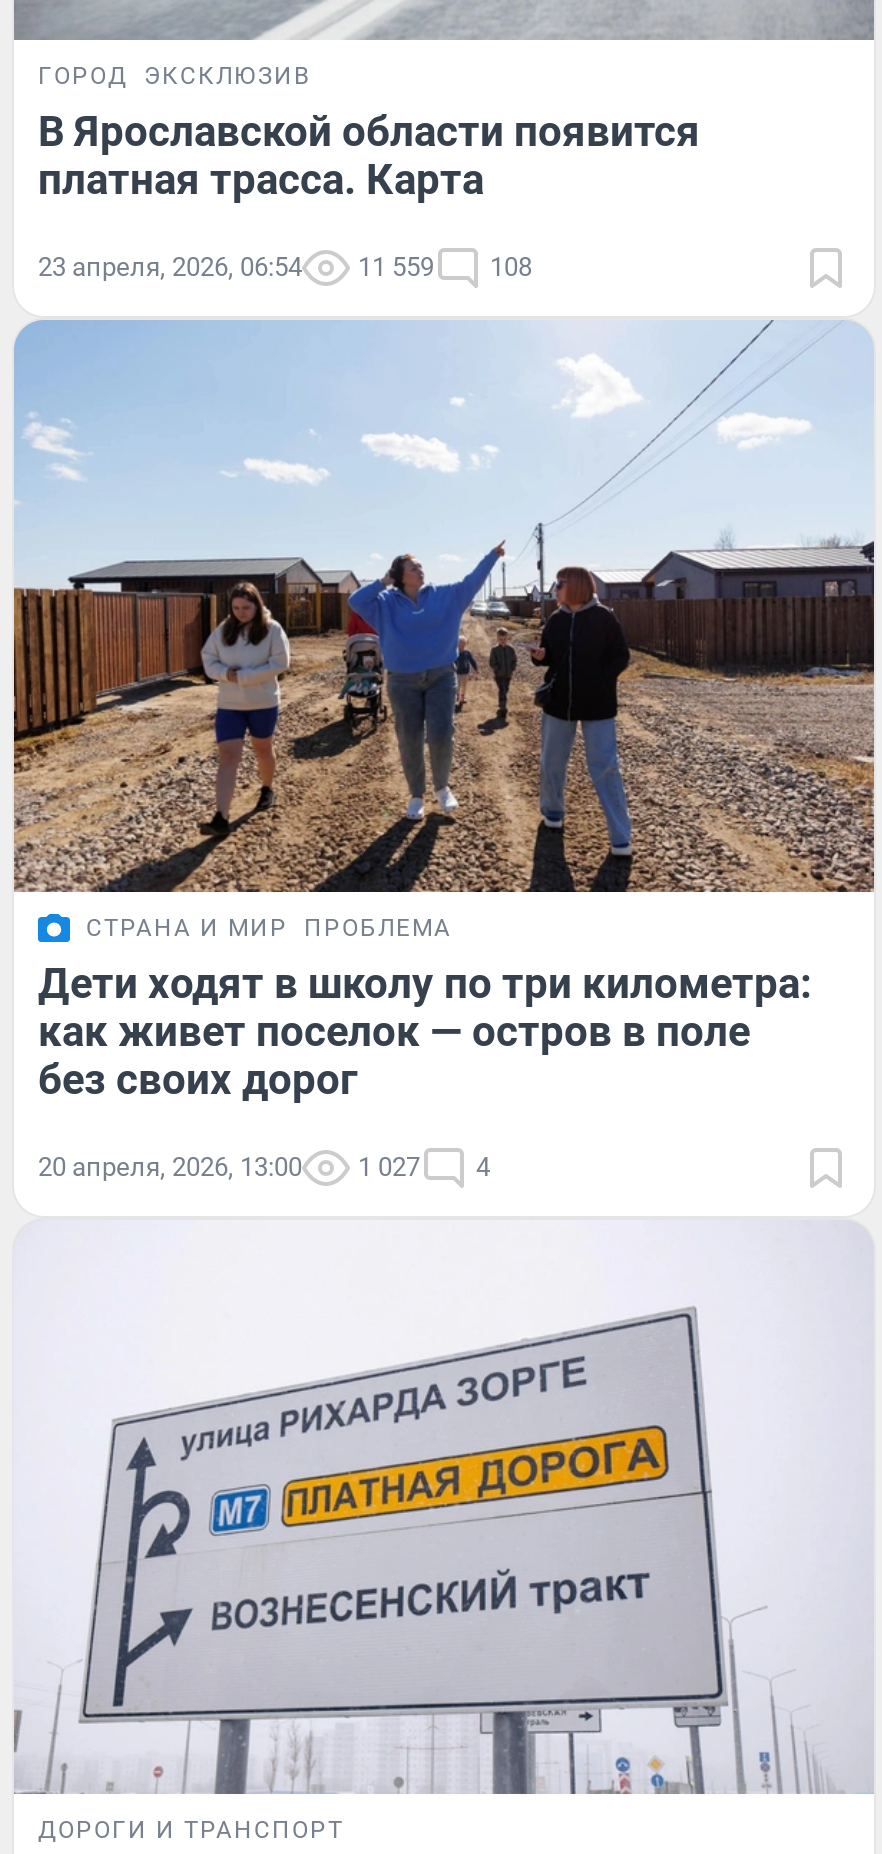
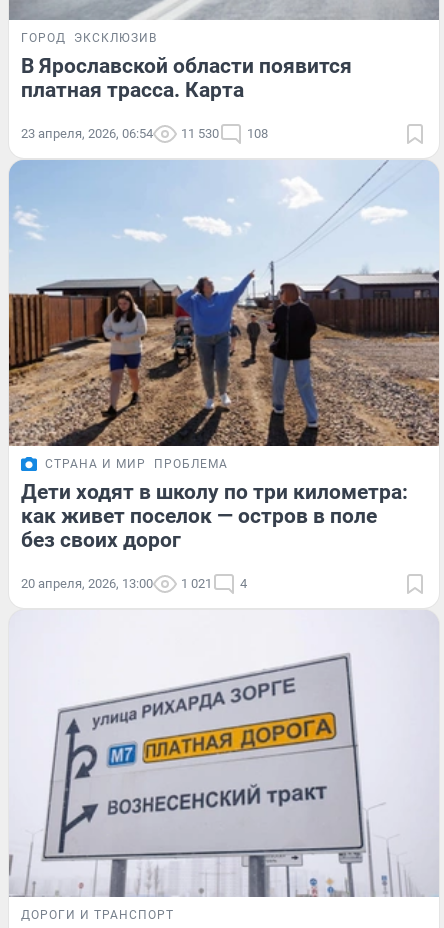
- 23 апреля, 2026, 06:54 11 559 108
+ 23 апреля, 2026, 06:54 11 530 108

- 20 апреля, 2026, 13:00 1 027 4
+ 20 апреля, 2026, 13:00 1 021 4
